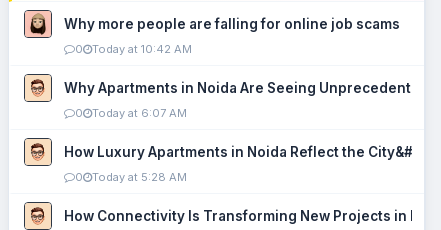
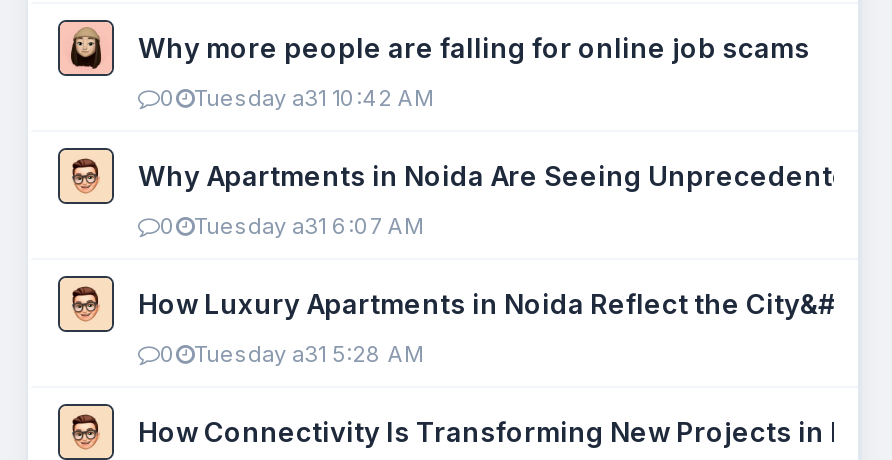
- 0 Today at 10:42 AM
+ 0 Tuesday a31 10:42 AM

- 0 Today at 6:07 AM
+ 0 Tuesday a31 6:07 AM

- 0 Today at 5:28 AM
+ 0 Tuesday a31 5:28 AM
